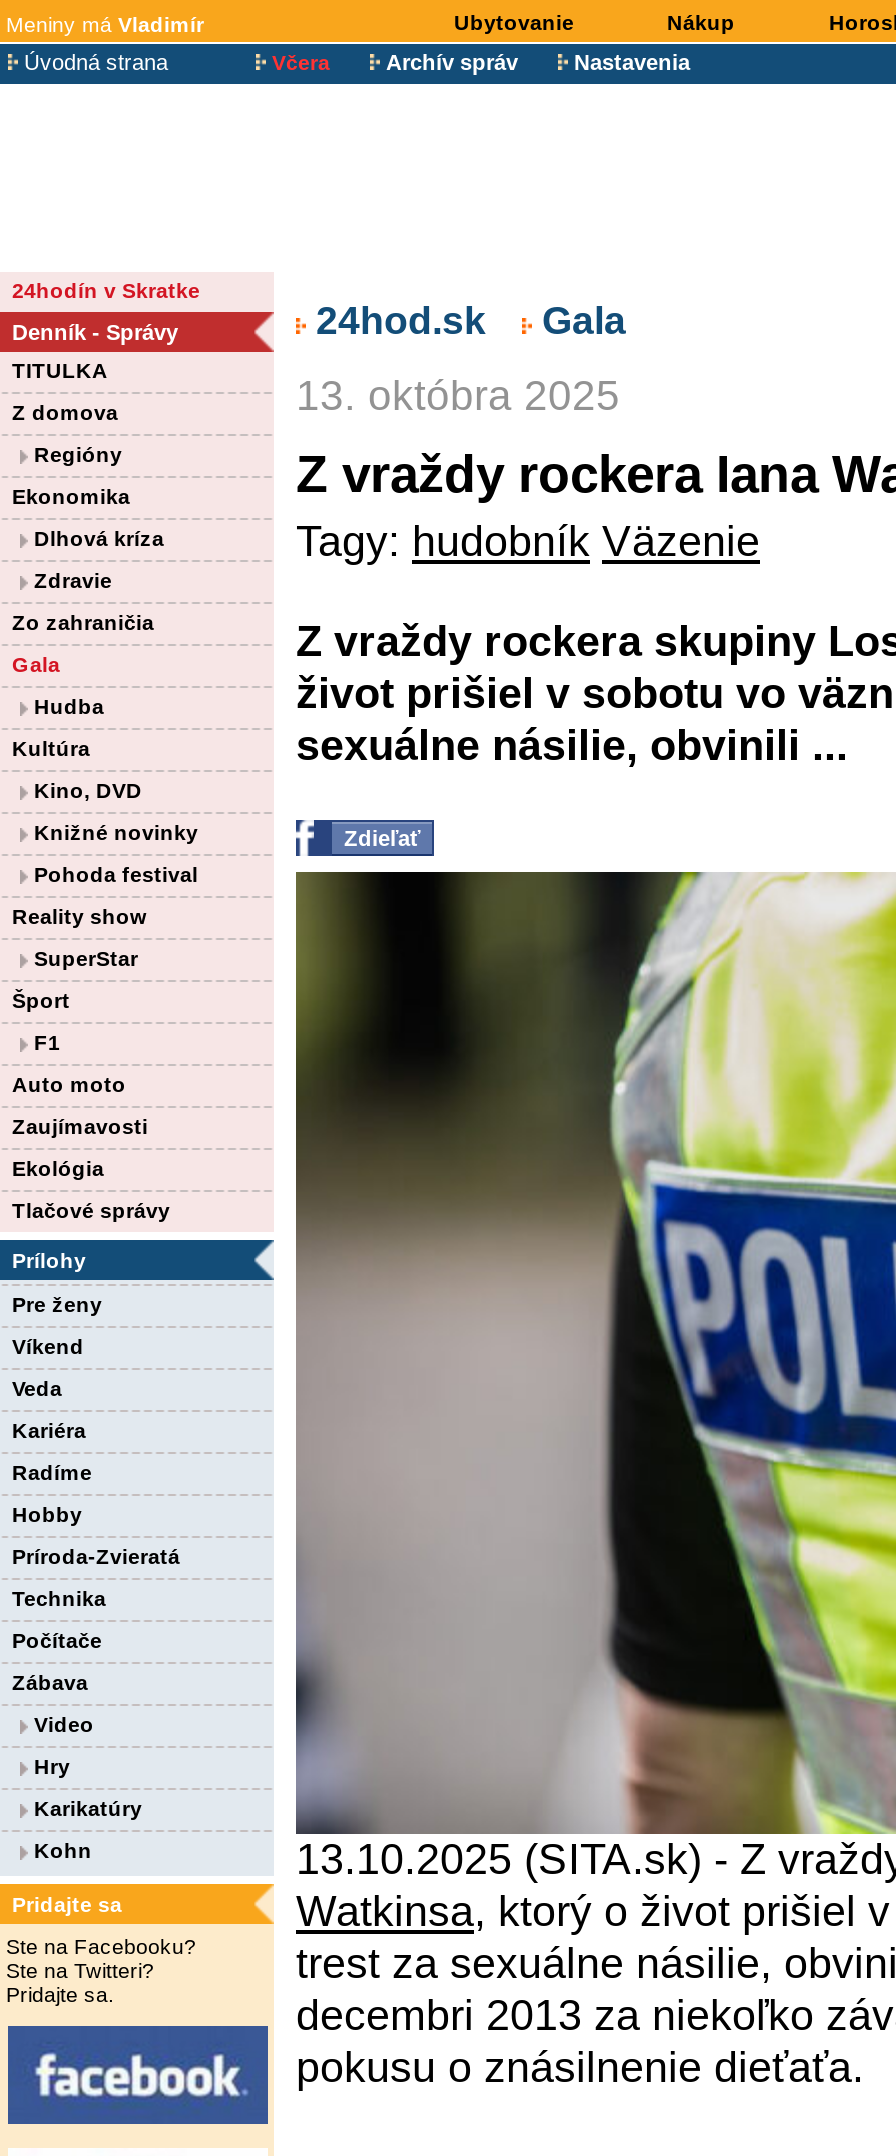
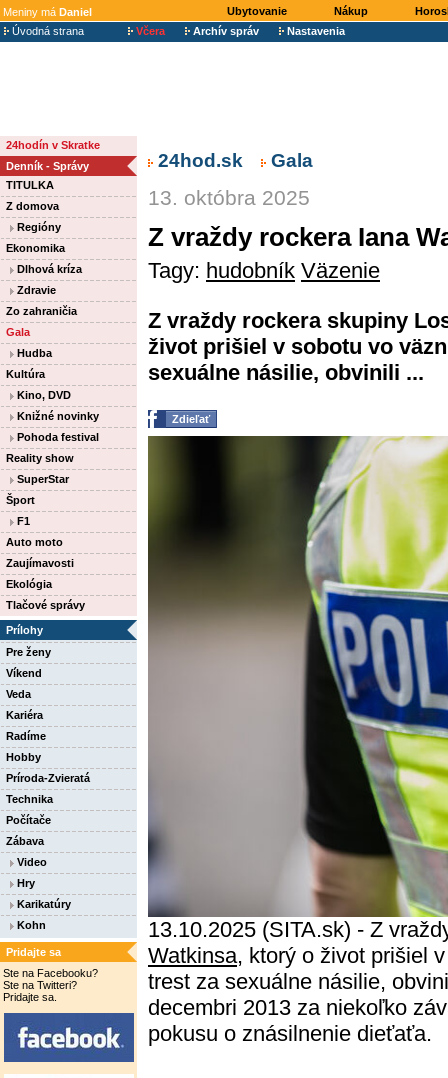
- Meniny má Vladimír
+ Meniny má Daniel
